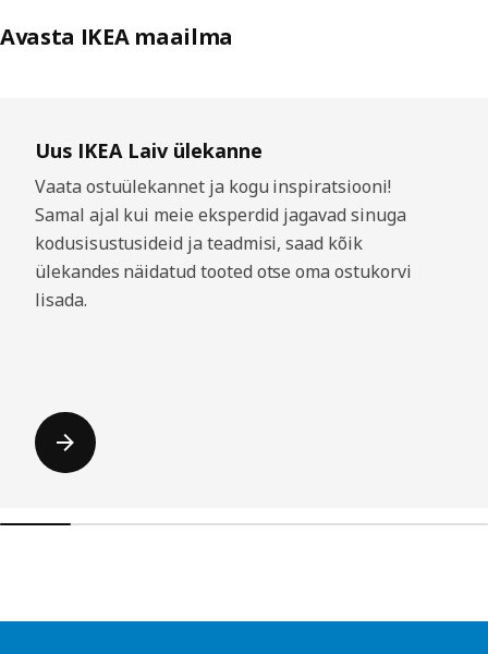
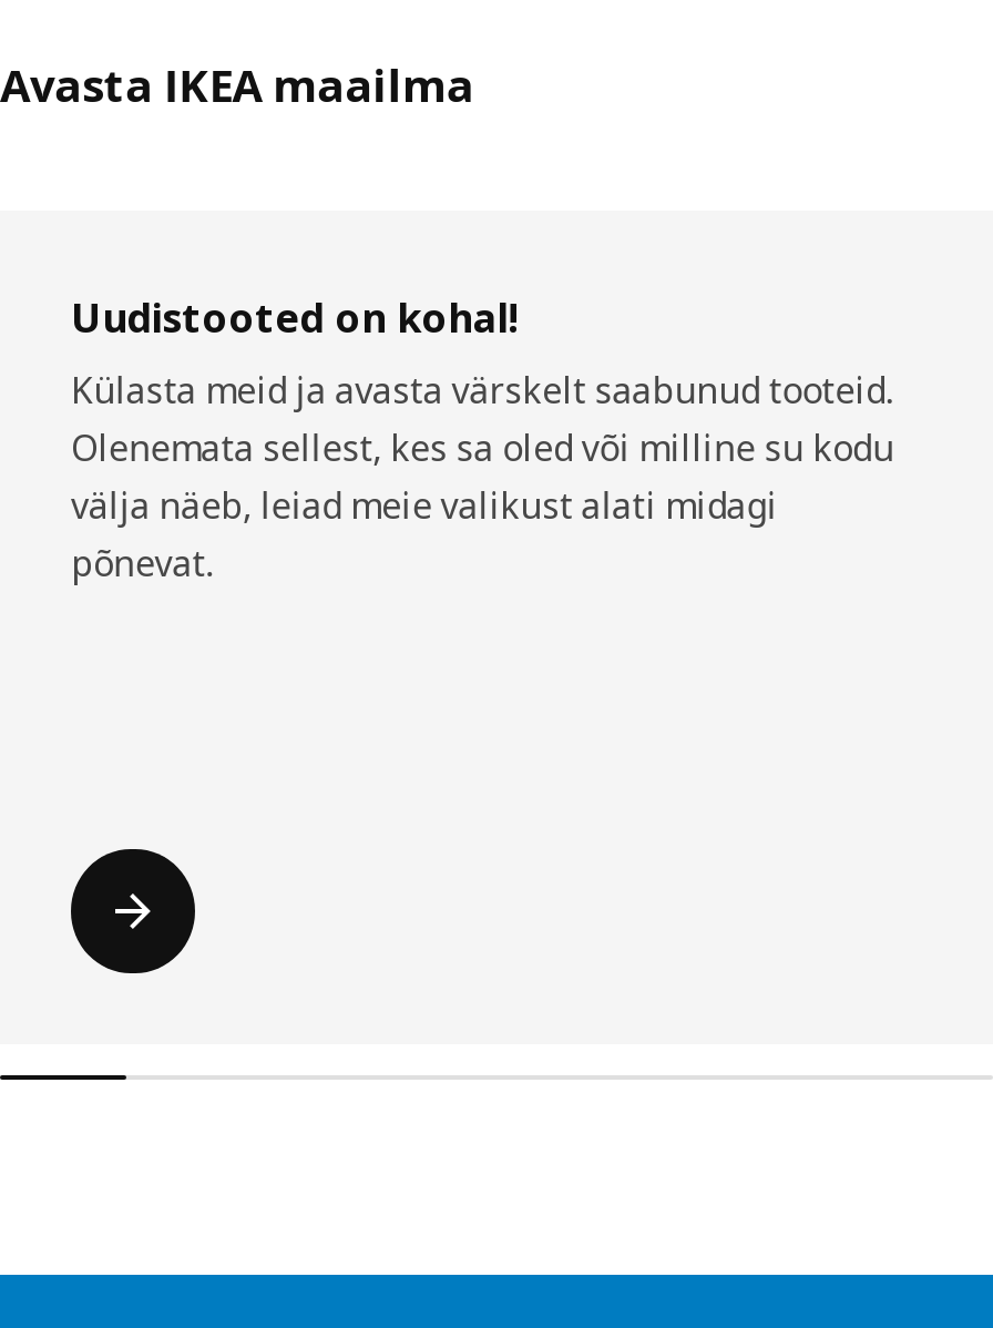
- Uus IKEA Laiv ülekanne
- Vaata ostuülekannet ja kogu inspiratsiooni!
- Samal ajal kui meie eksperdid jagavad sinuga
- kodusisustusideid ja teadmisi, saad kõik
- ülekandes näidatud tooted otse oma ostukorvi
- lisada.
+ Uudistooted on kohal!
+ Külasta meid ja avasta värskelt saabunud tooteid.
+ Olenemata sellest, kes sa oled või milline su kodu
+ välja näeb, leiad meie valikust alati midagi
+ põnevat.
